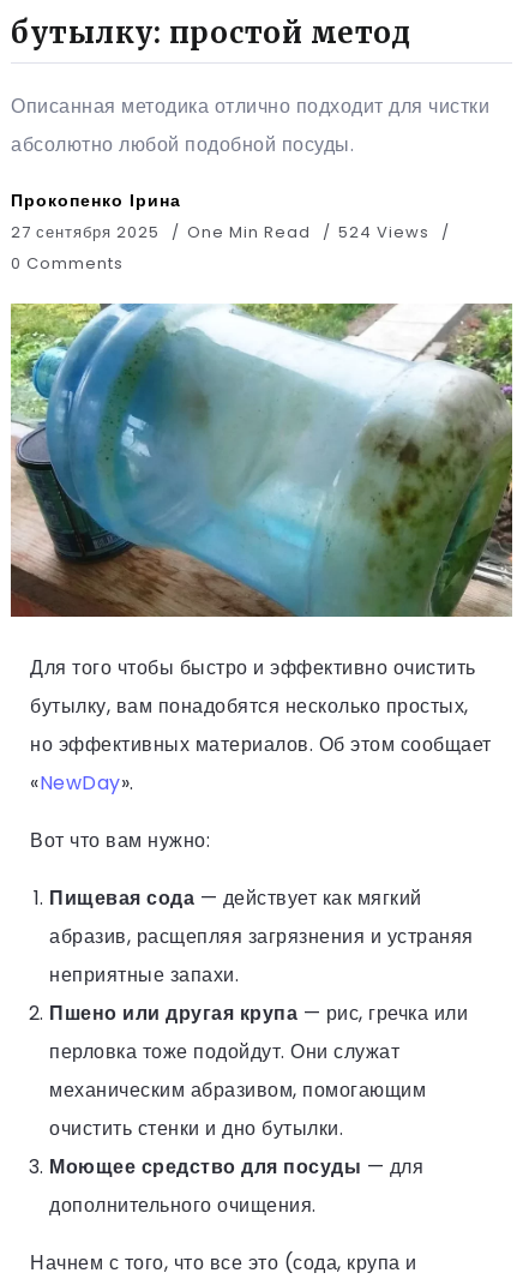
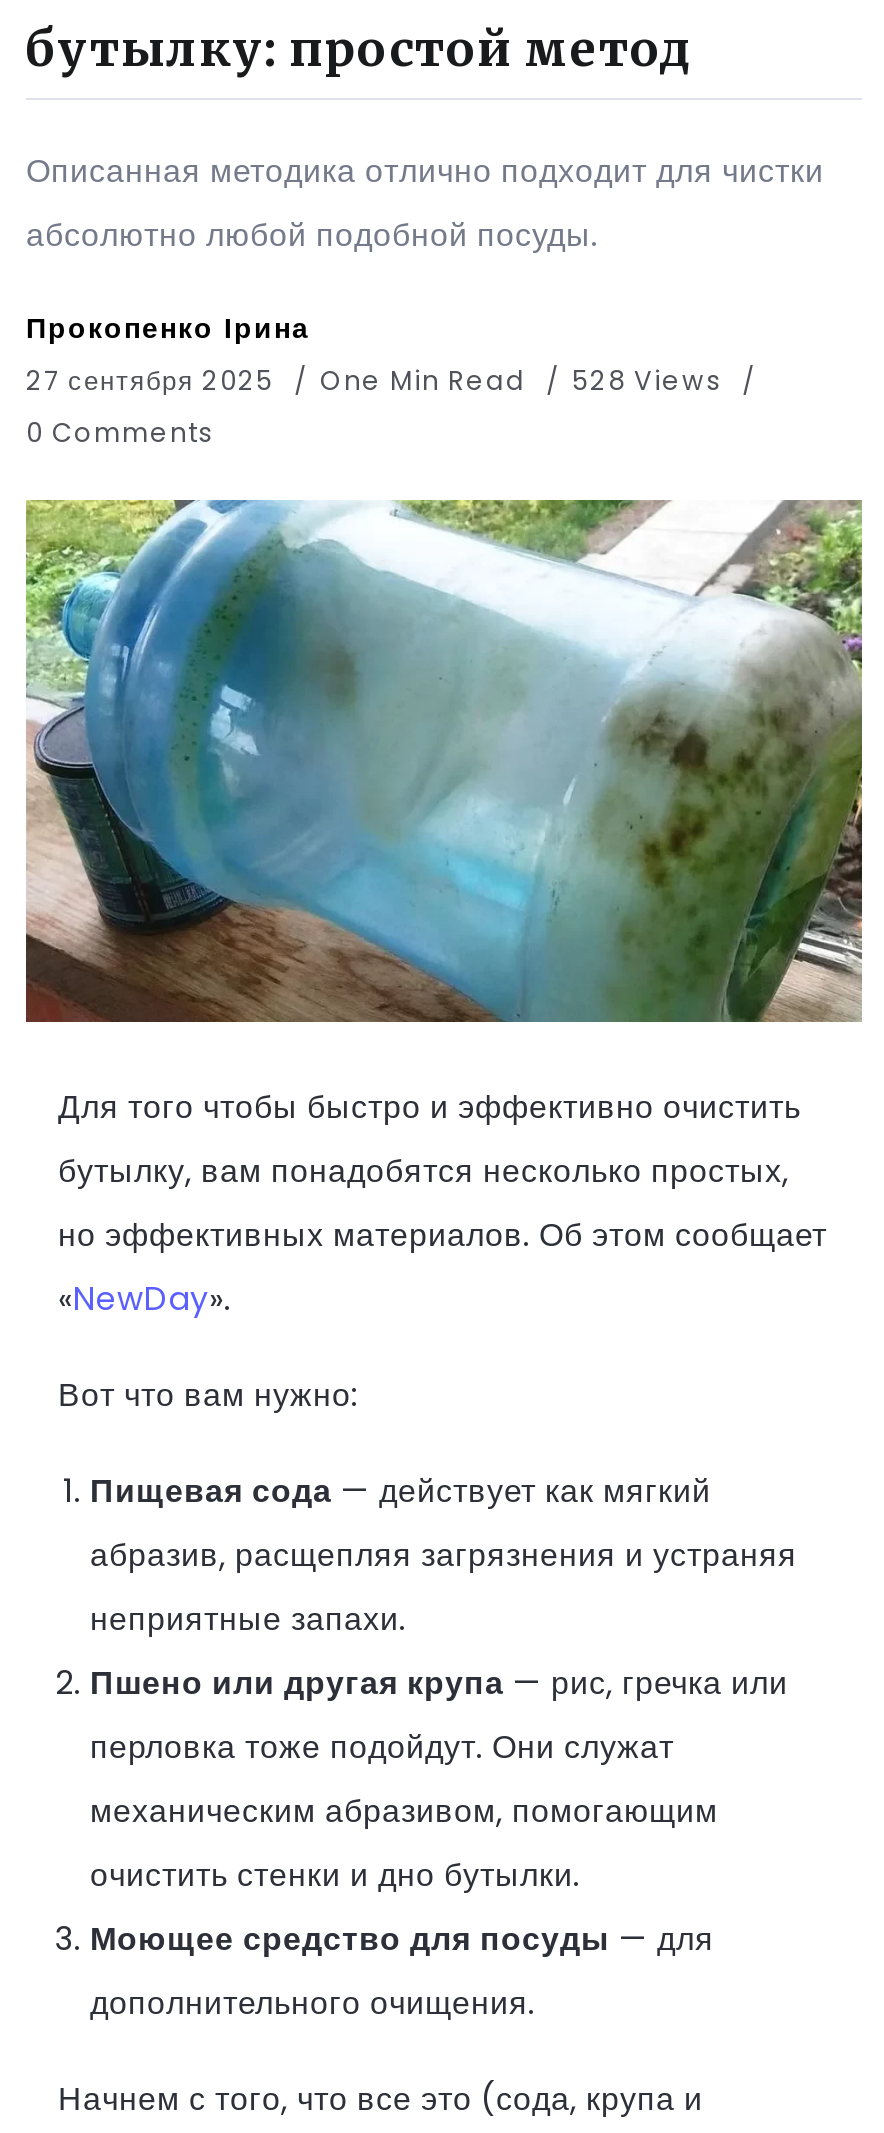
- 27 сентября 2025 One Min Read 524 Views
+ 27 сентября 2025 One Min Read 528 Views
